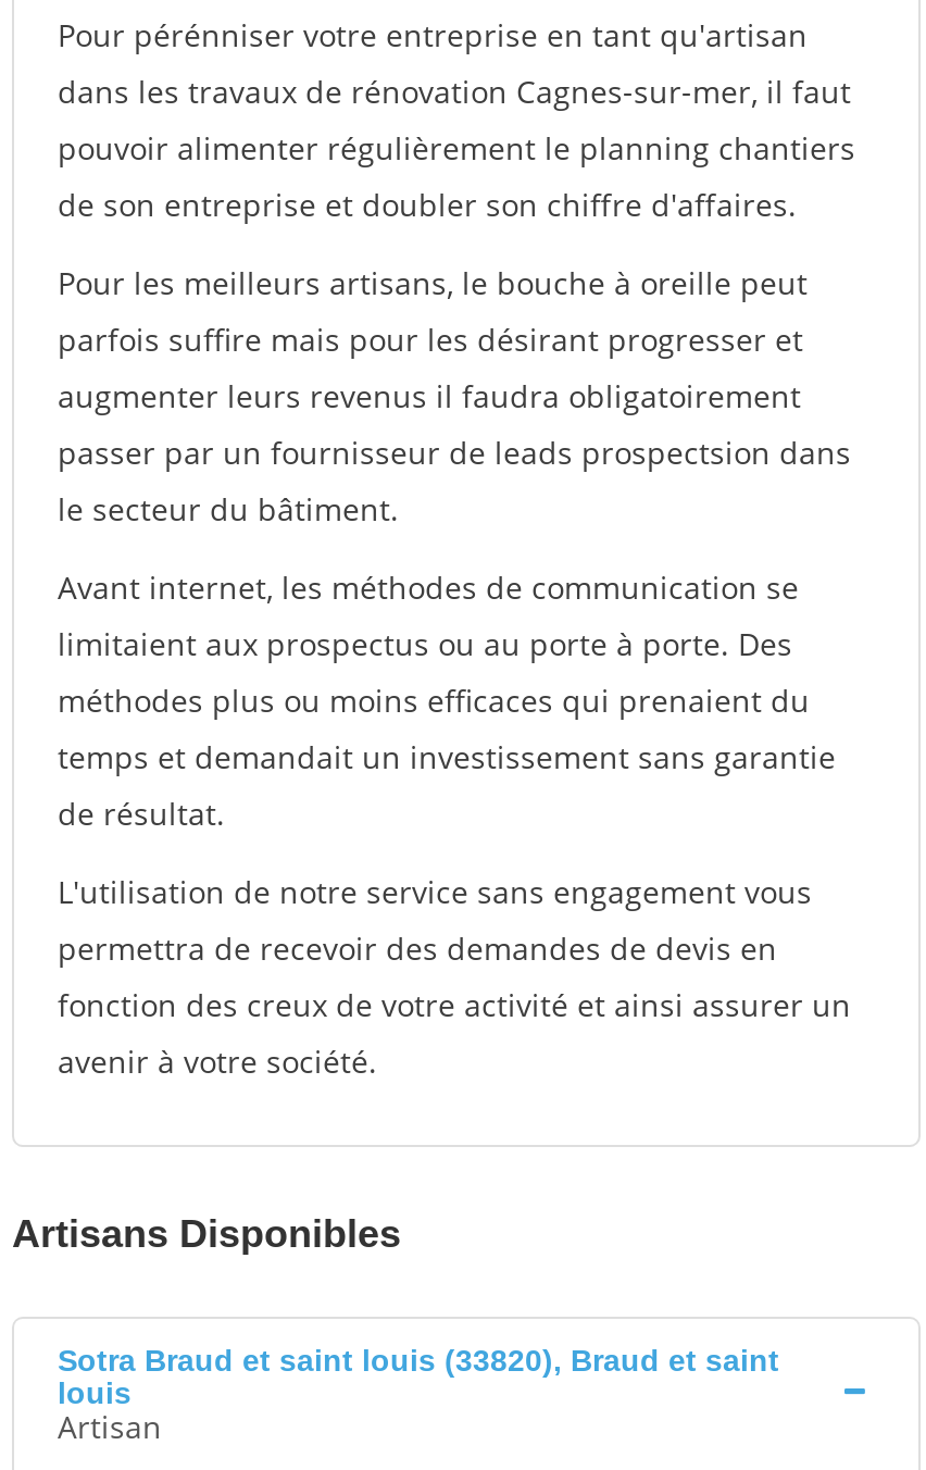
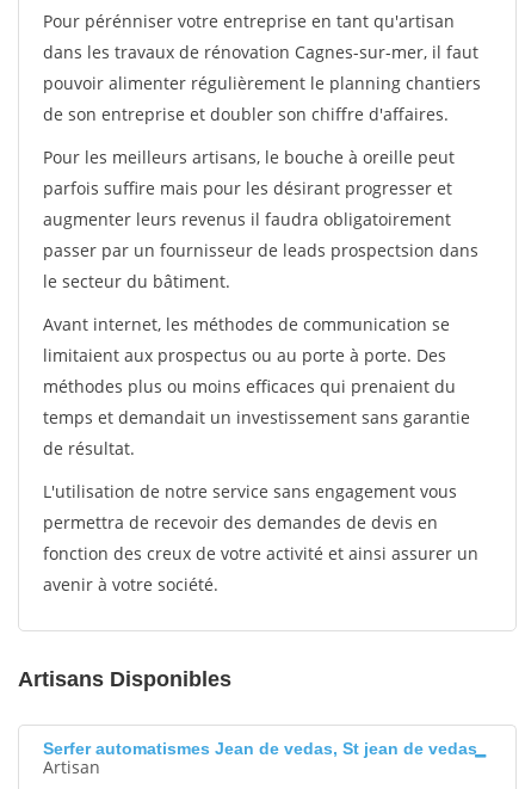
- Sotra Braud et saint louis (33820), Braud et saint
- louis
+ Serfer automatismes Jean de vedas, St jean de vedas
